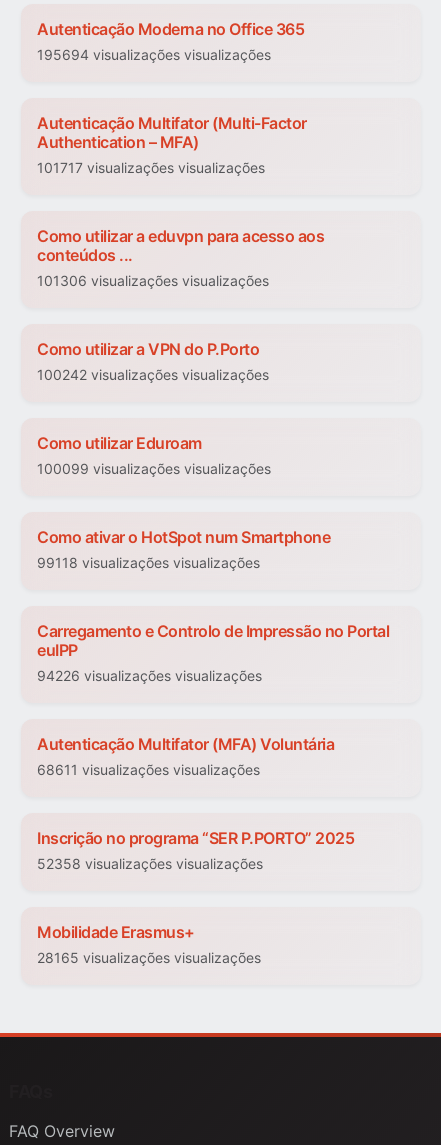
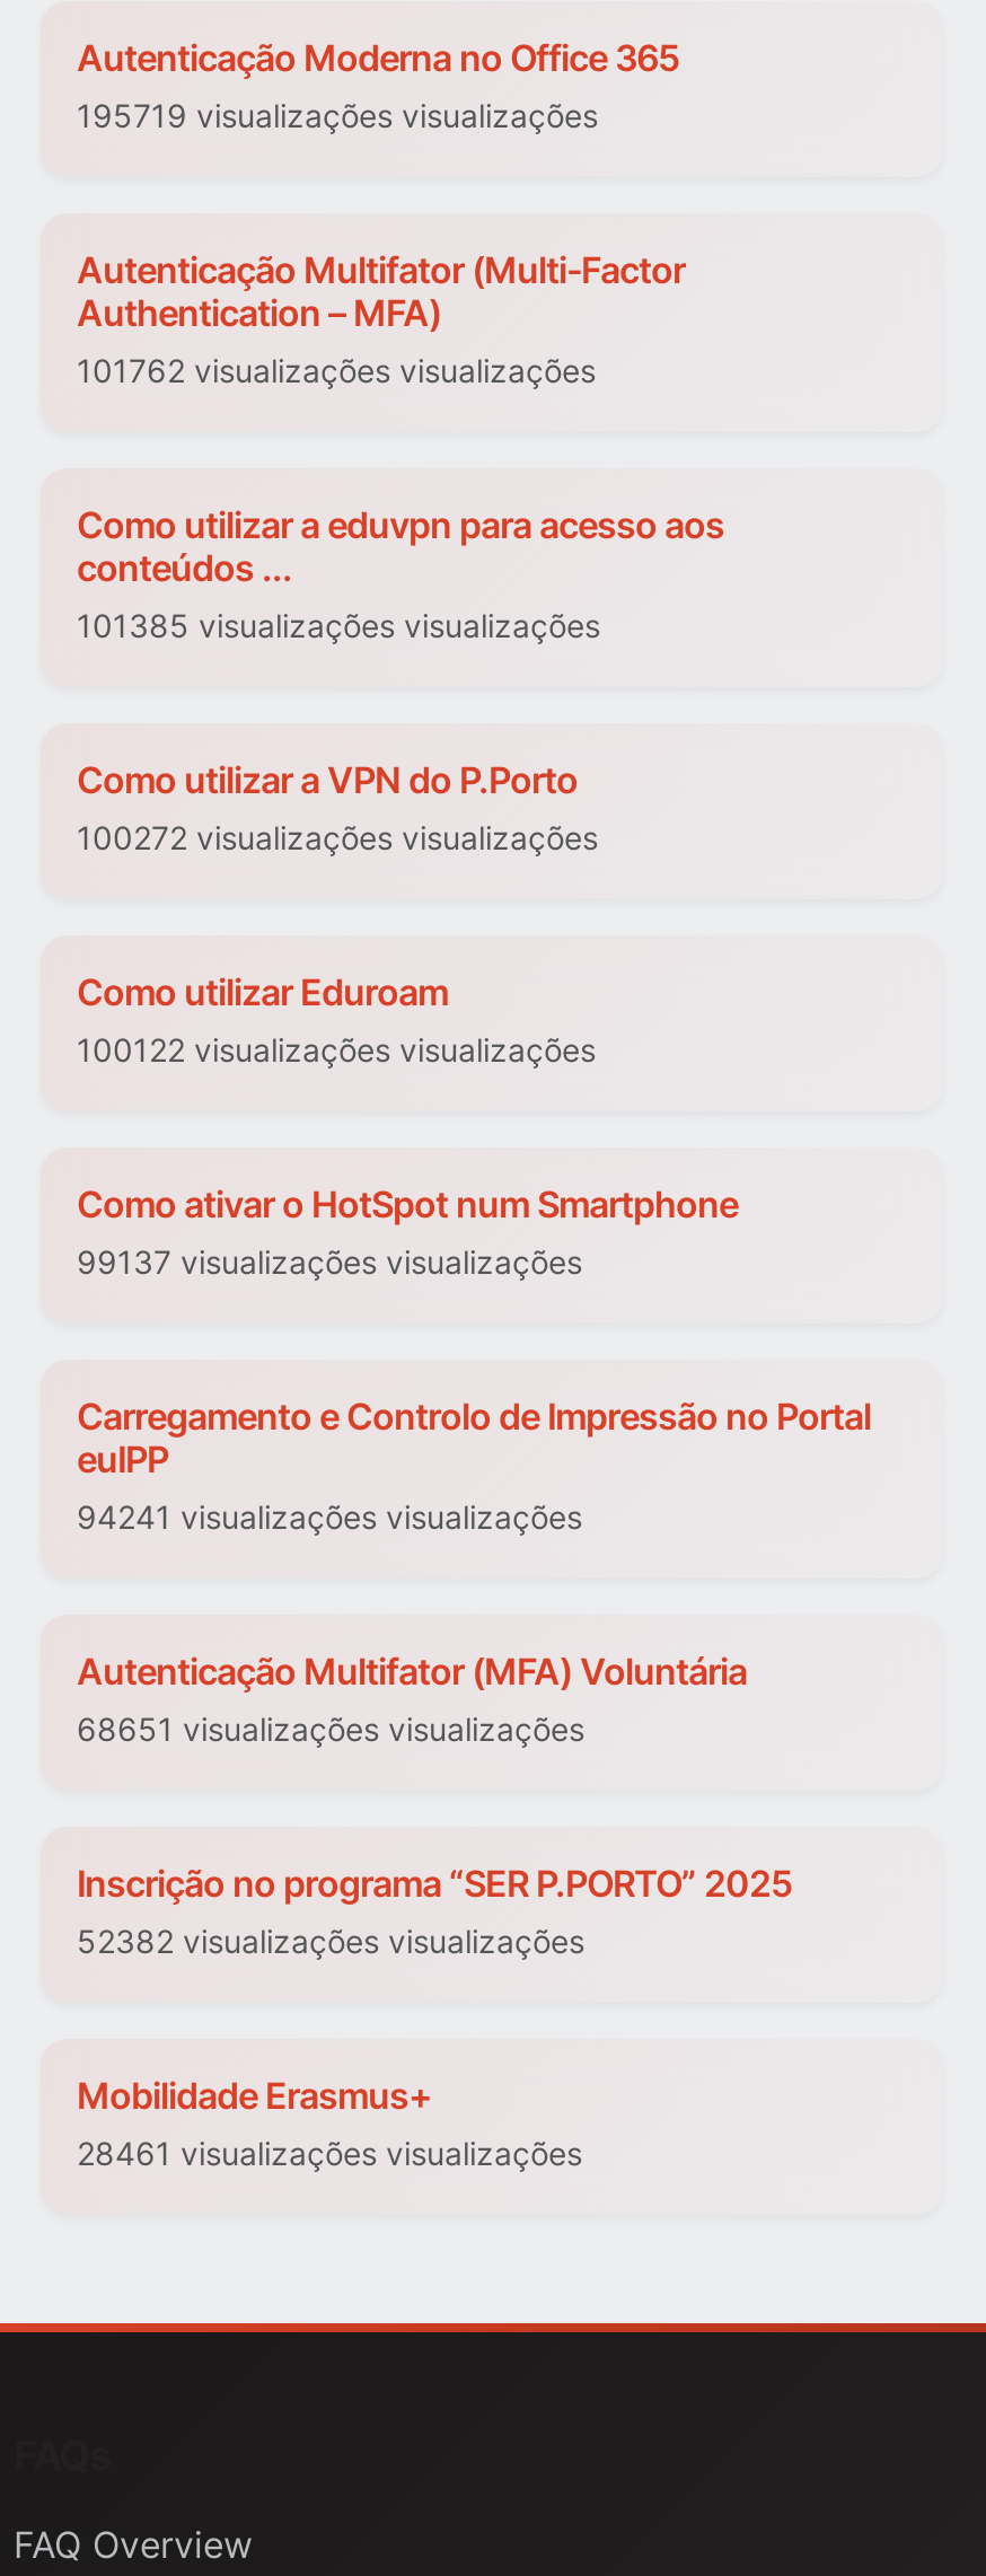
- 195694 visualizações visualizações
+ 195719 visualizações visualizações

- 101717 visualizações visualizações
+ 101762 visualizações visualizações

- 101306 visualizações visualizações
+ 101385 visualizações visualizações

- 100242 visualizações visualizações
+ 100272 visualizações visualizações

- 100099 visualizações visualizações
+ 100122 visualizações visualizações

- 99118 visualizações visualizações
+ 99137 visualizações visualizações

- 94226 visualizações visualizações
+ 94241 visualizações visualizações

- 68611 visualizações visualizações
+ 68651 visualizações visualizações

- 52358 visualizações visualizações
+ 52382 visualizações visualizações

- 28165 visualizações visualizações
+ 28461 visualizações visualizações
